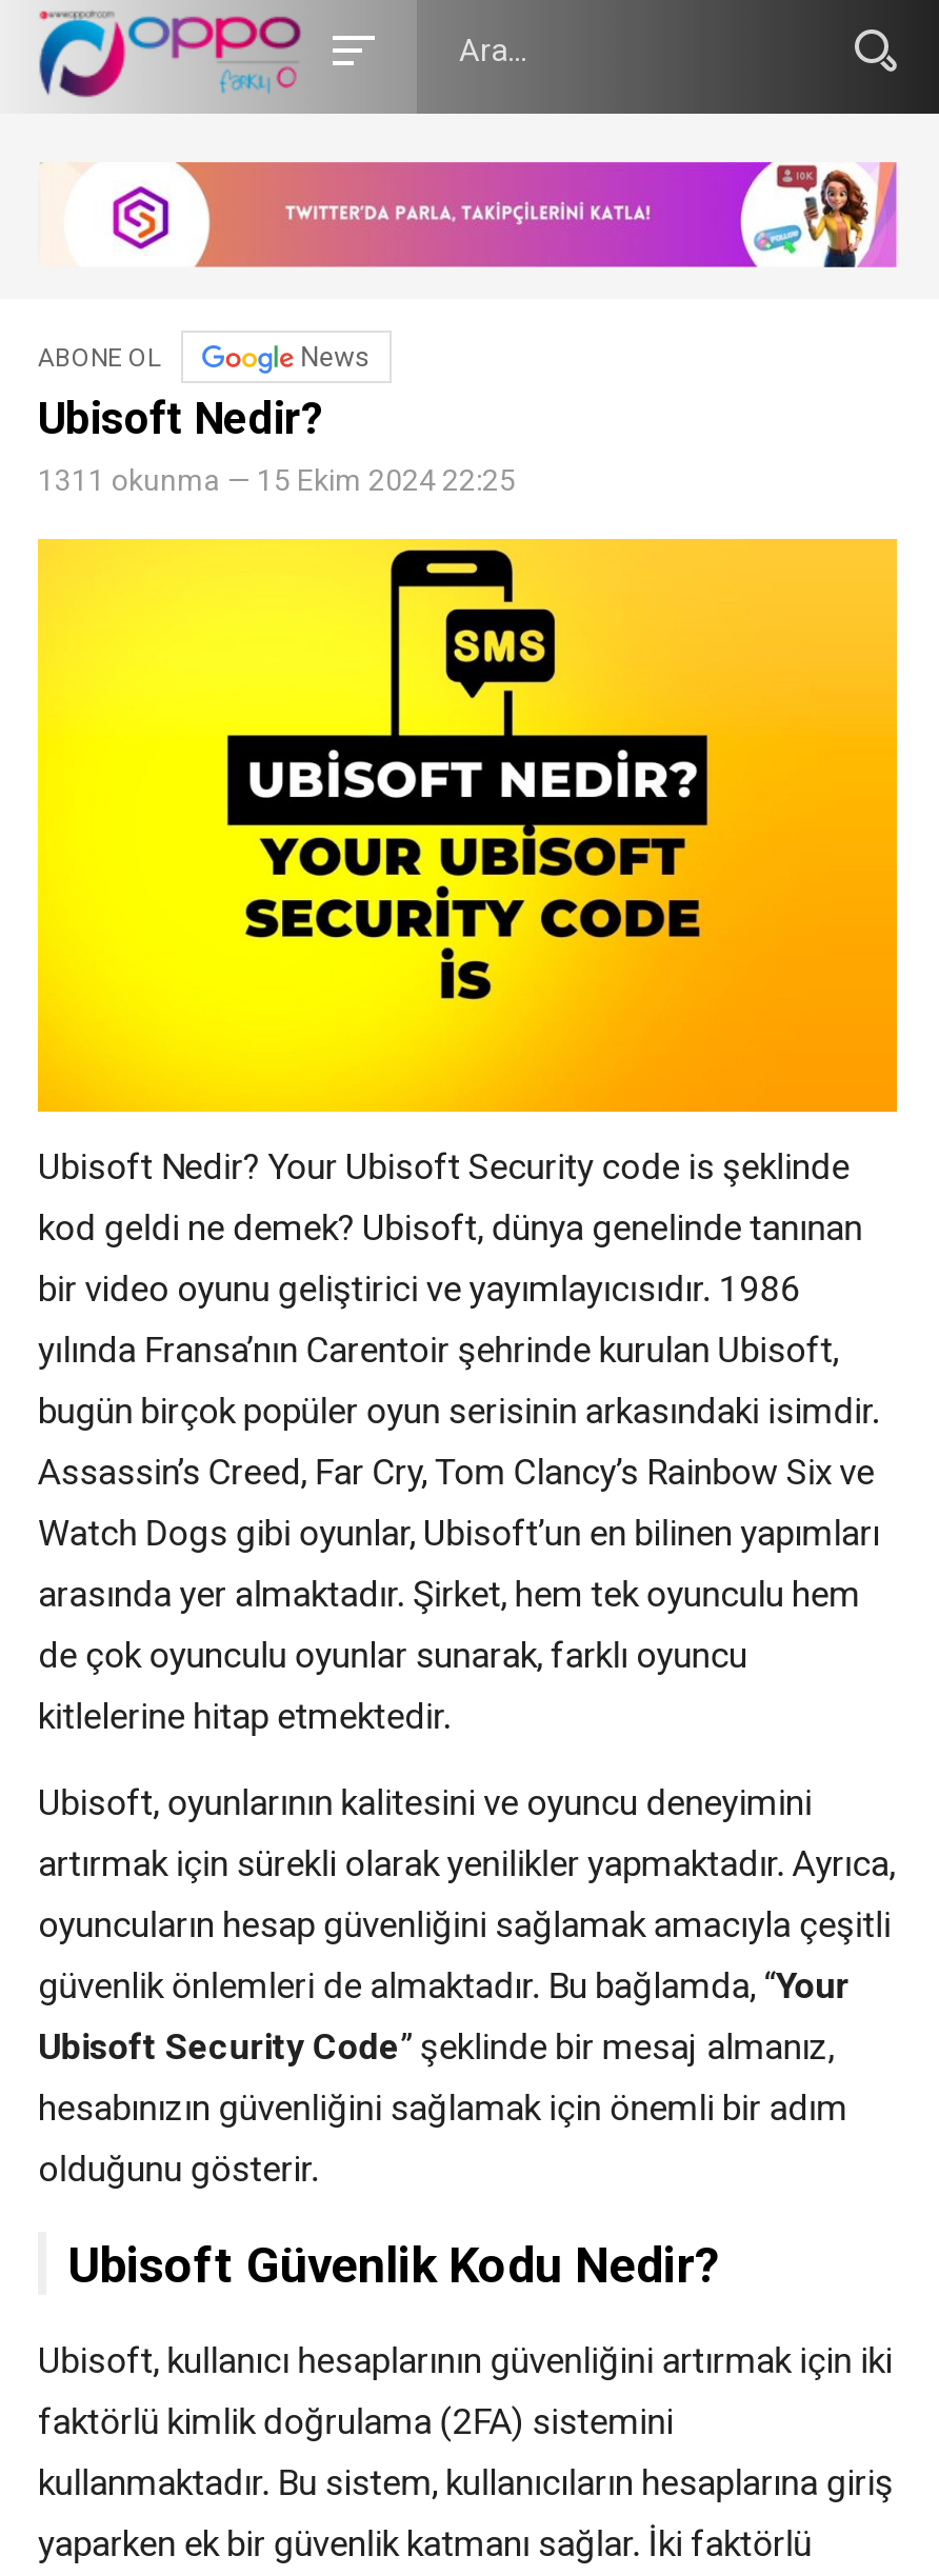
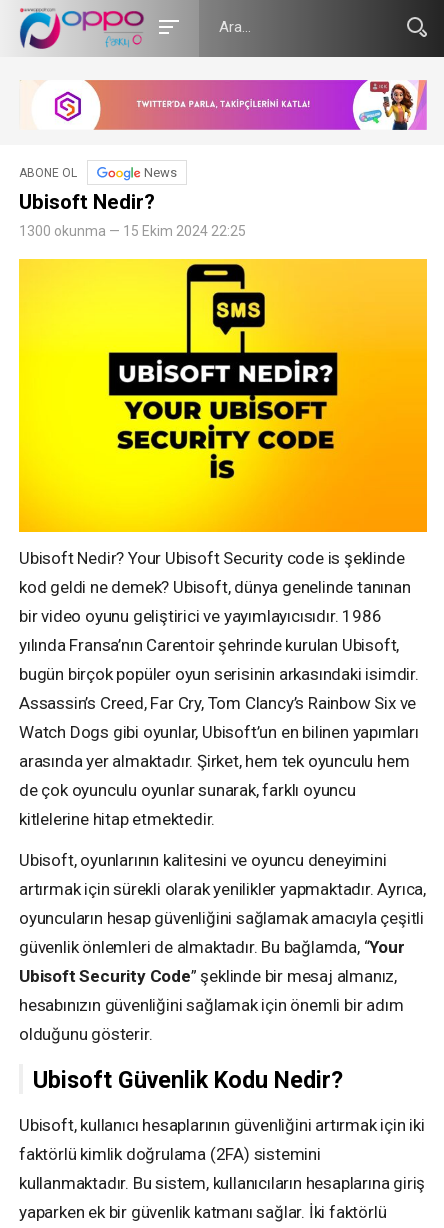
- 1311 okunma — 15 Ekim 2024 22:25
+ 1300 okunma — 15 Ekim 2024 22:25
